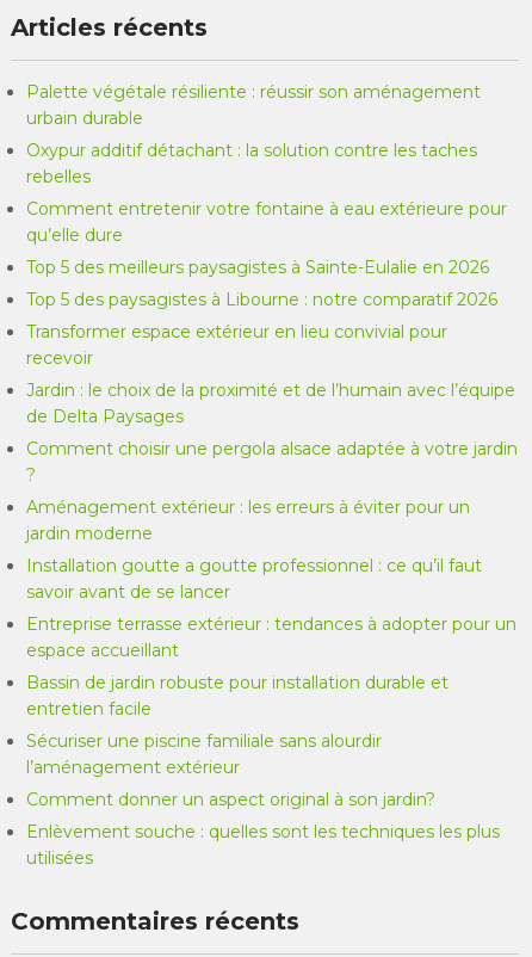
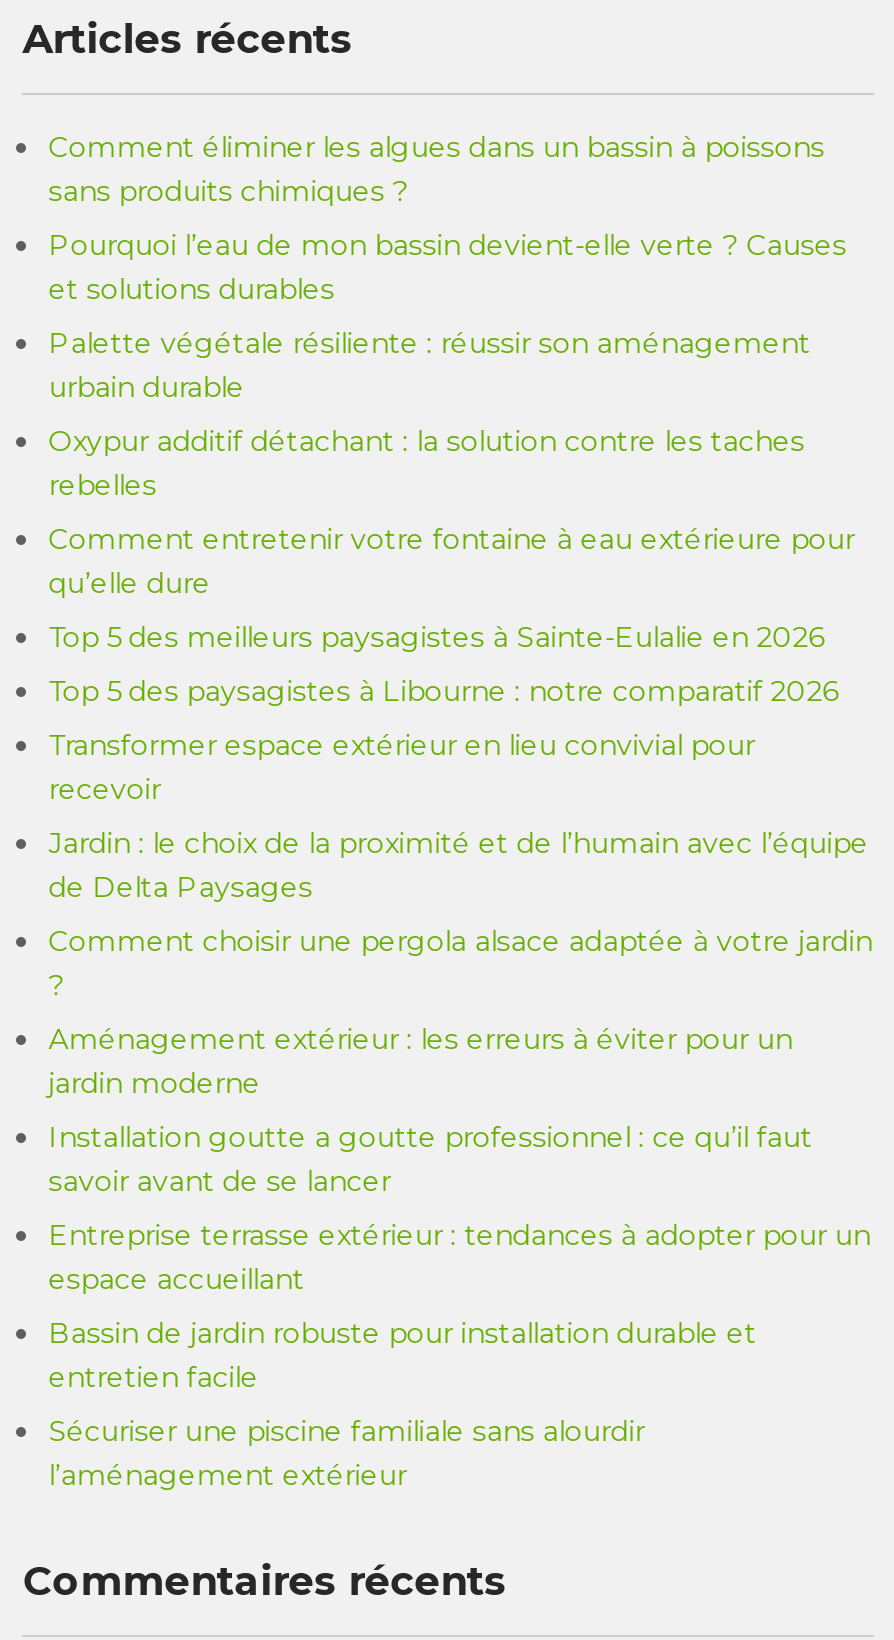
+ Comment éliminer les algues dans un bassin à poissons
+ sans produits chimiques ?
+ Pourquoi l’eau de mon bassin devient-elle verte ? Causes
+ et solutions durables

moved down: Palette végétale résiliente : réussir son aménagement | urbain durable | Oxypur additif détachant : la solution contre les taches | ... | Sécuriser une piscine familiale sans alourdir | l’aménagement extérieur

- Comment donner un aspect original à son jardin?
- Enlèvement souche : quelles sont les techniques les plus
- utilisées
